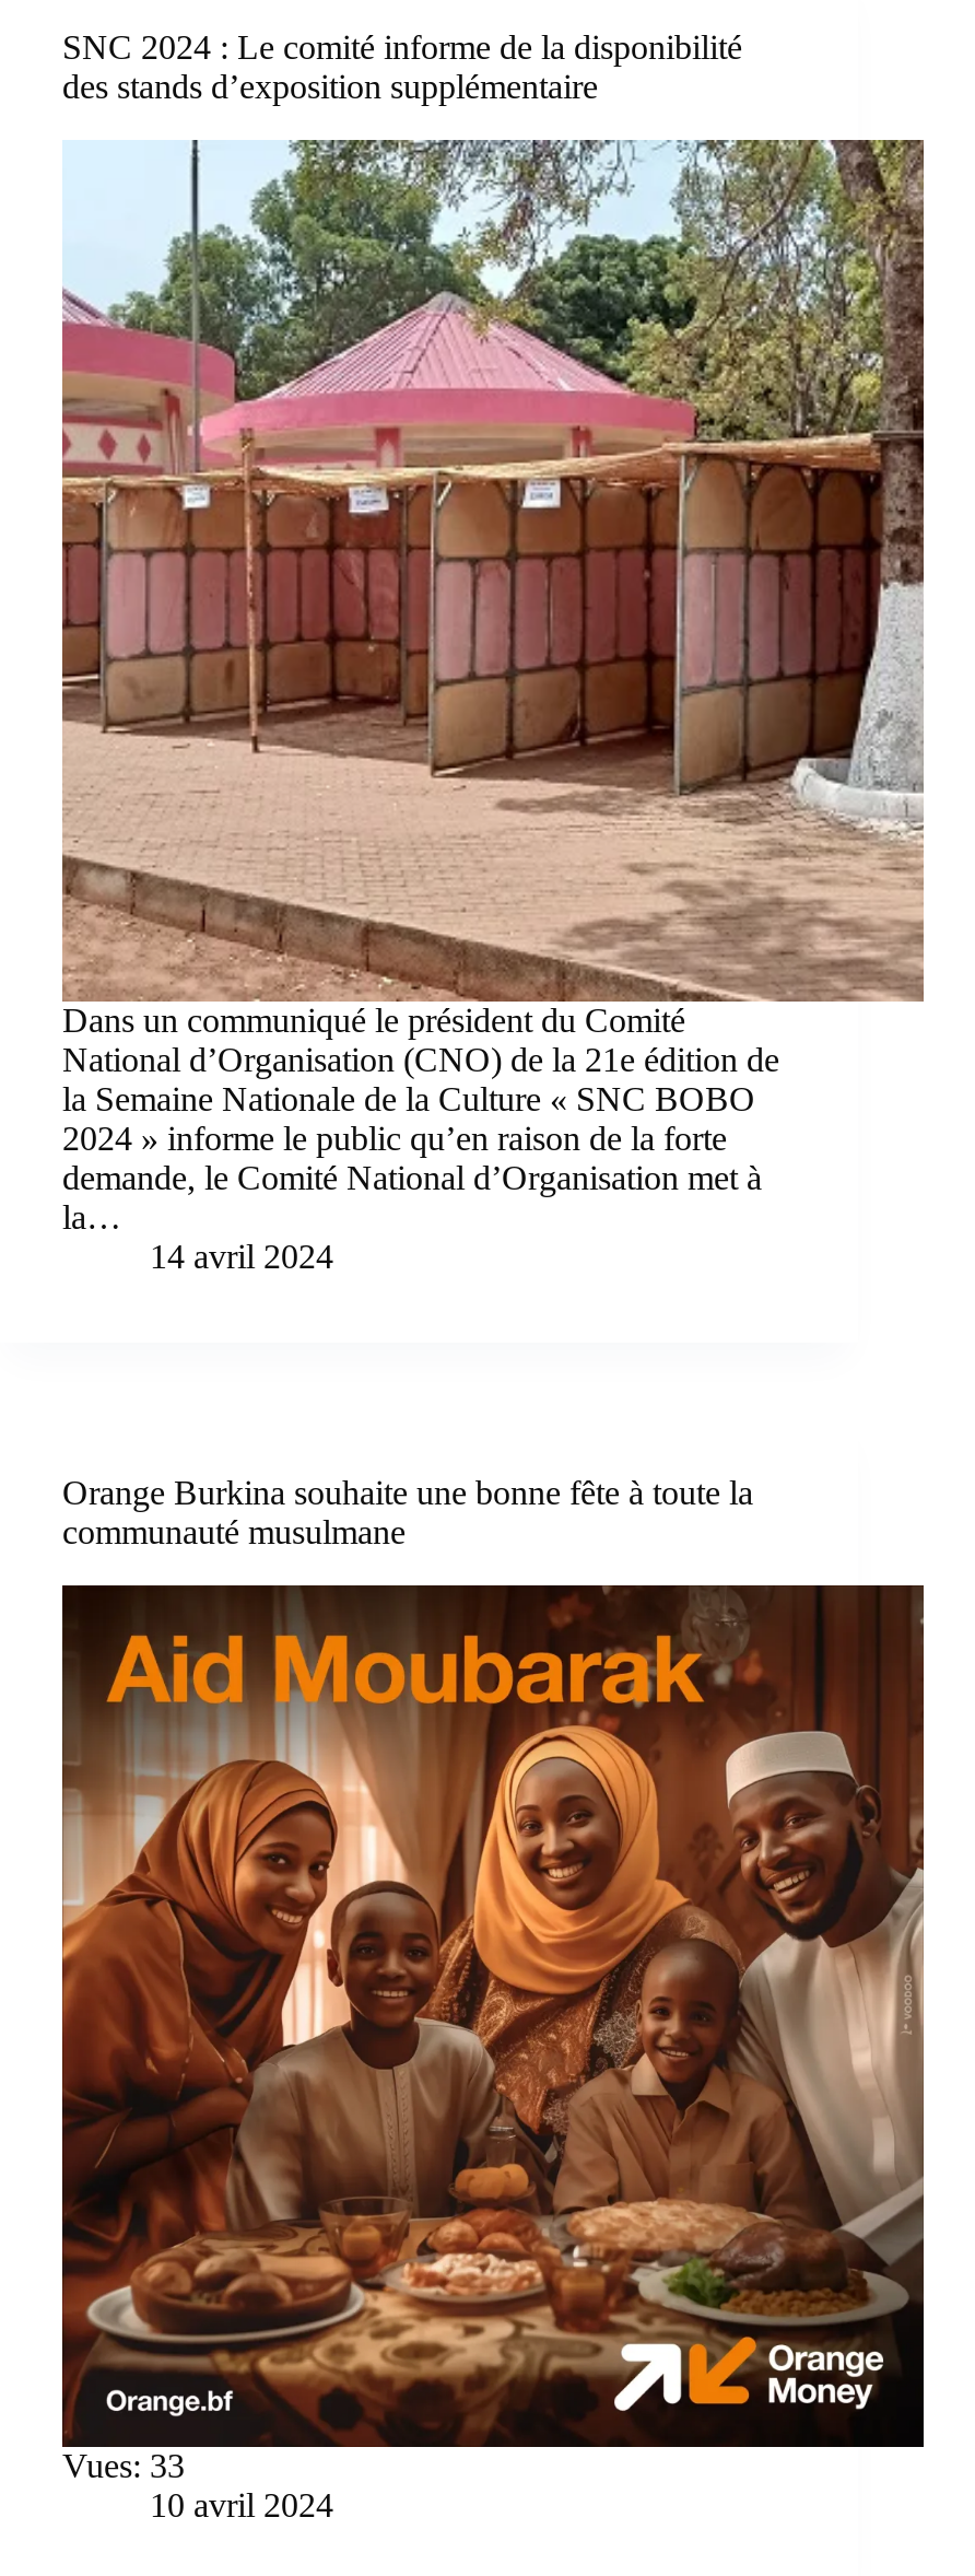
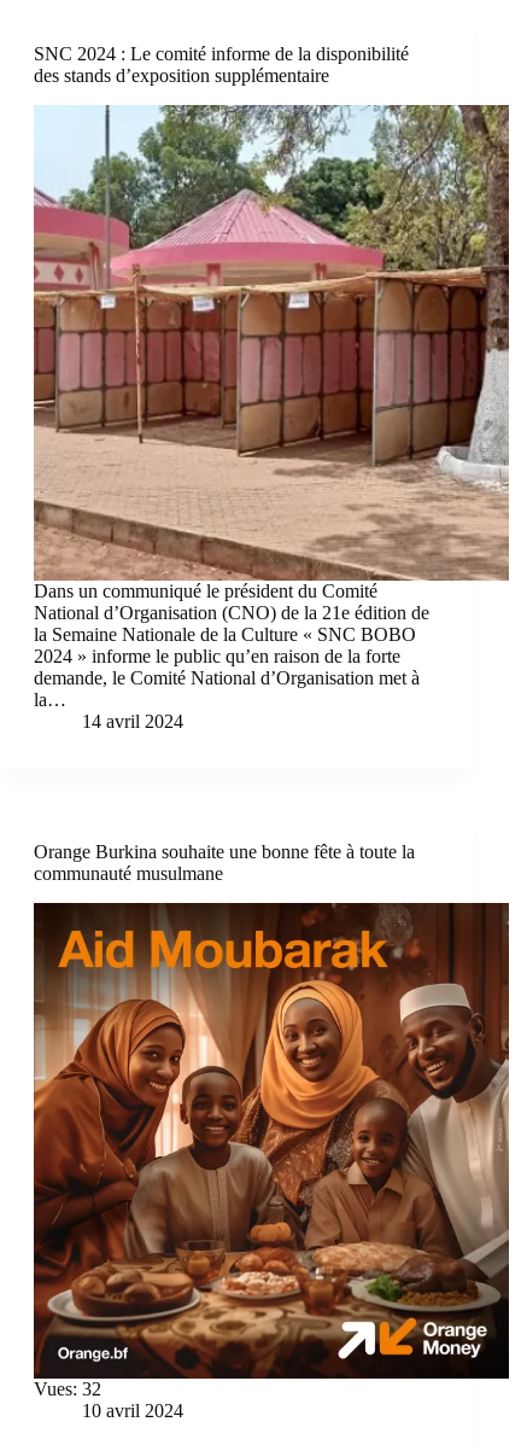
- Vues: 33
+ Vues: 32
